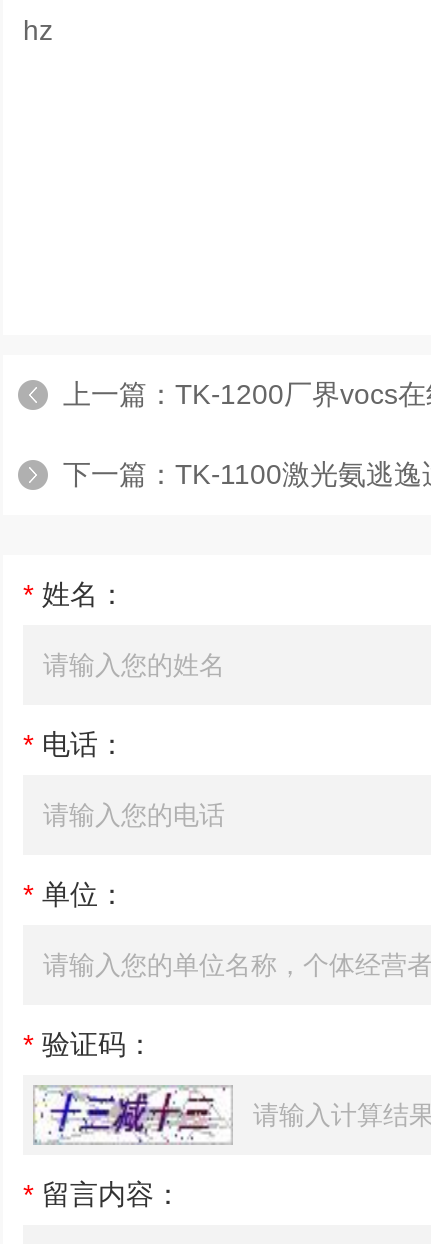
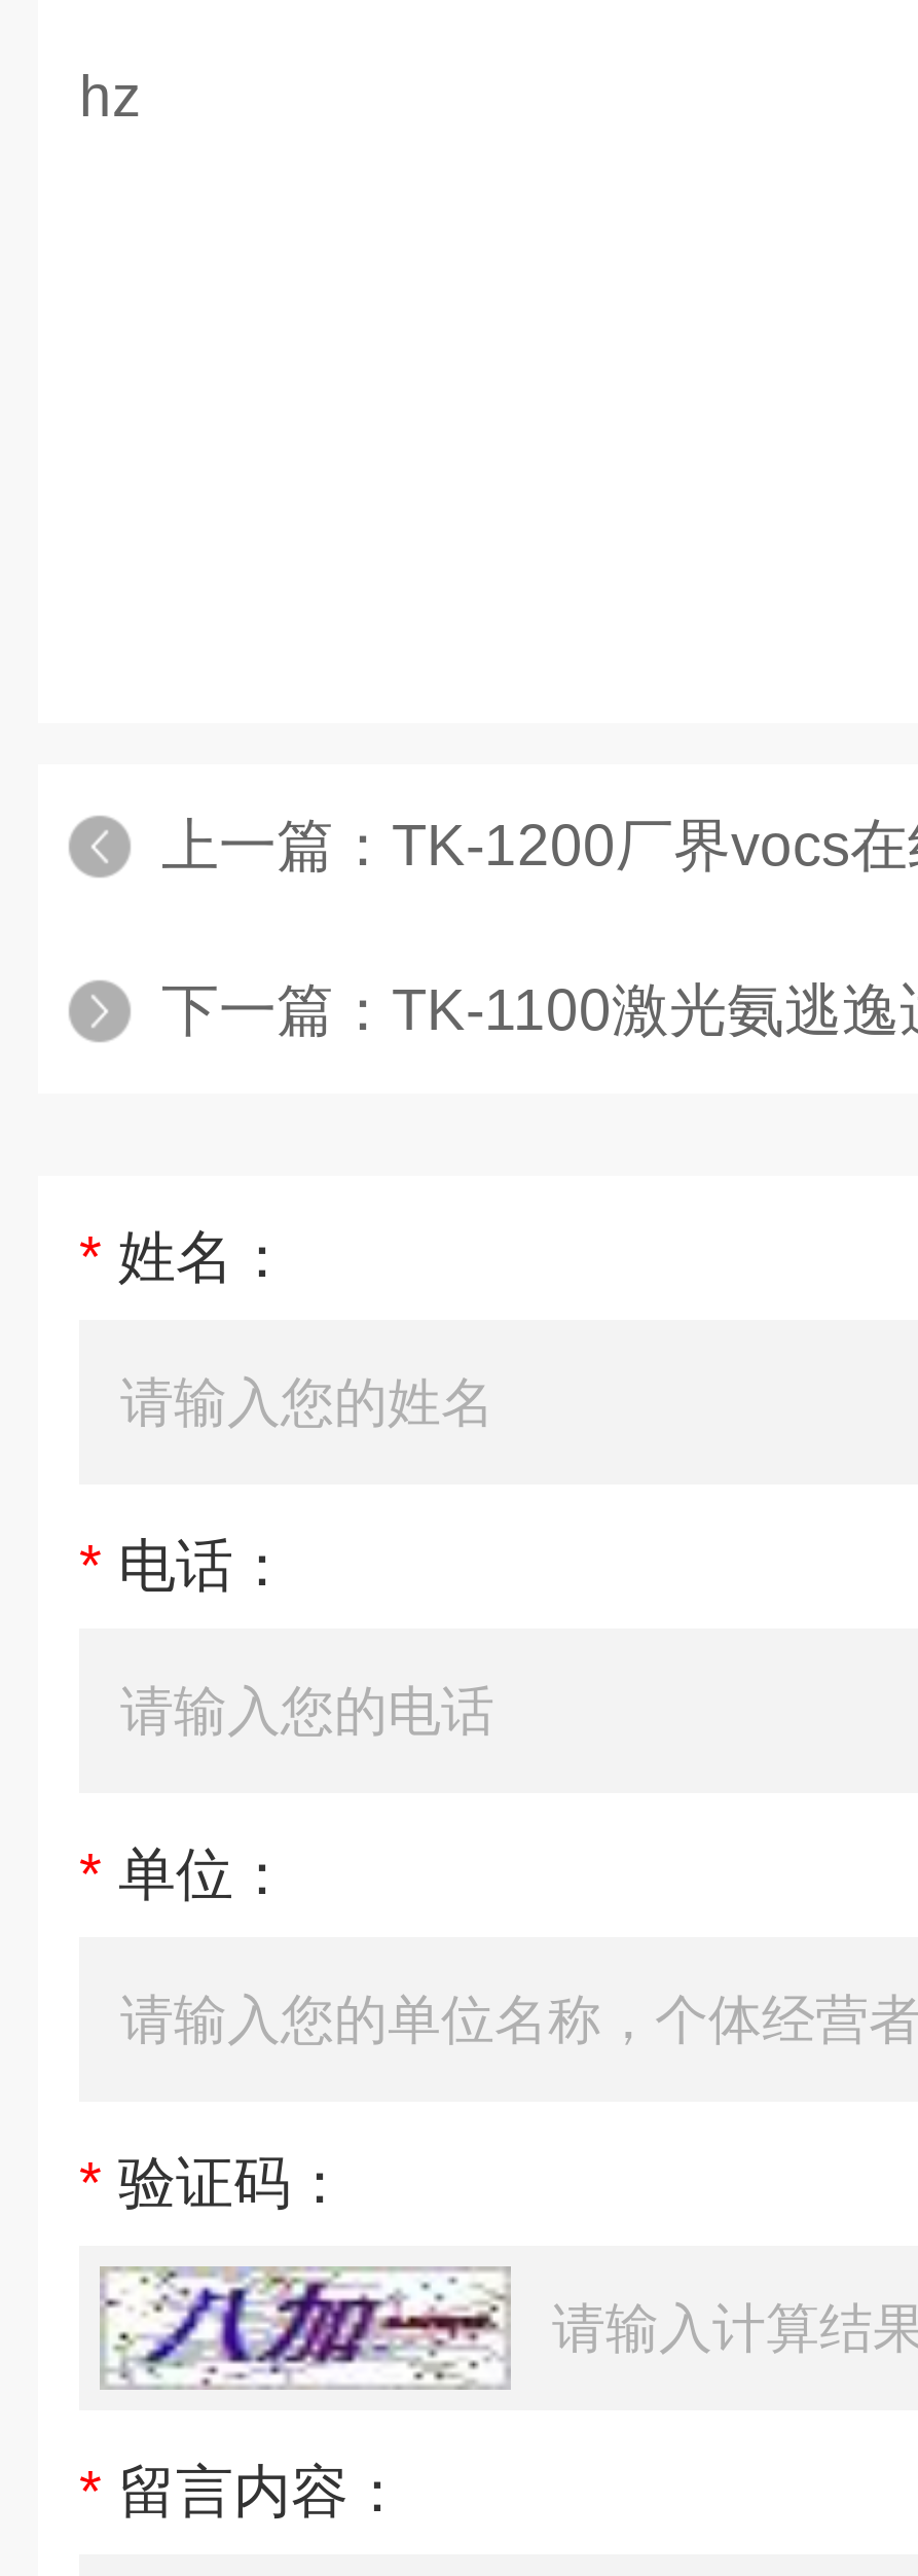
- [image]
+ [image]
